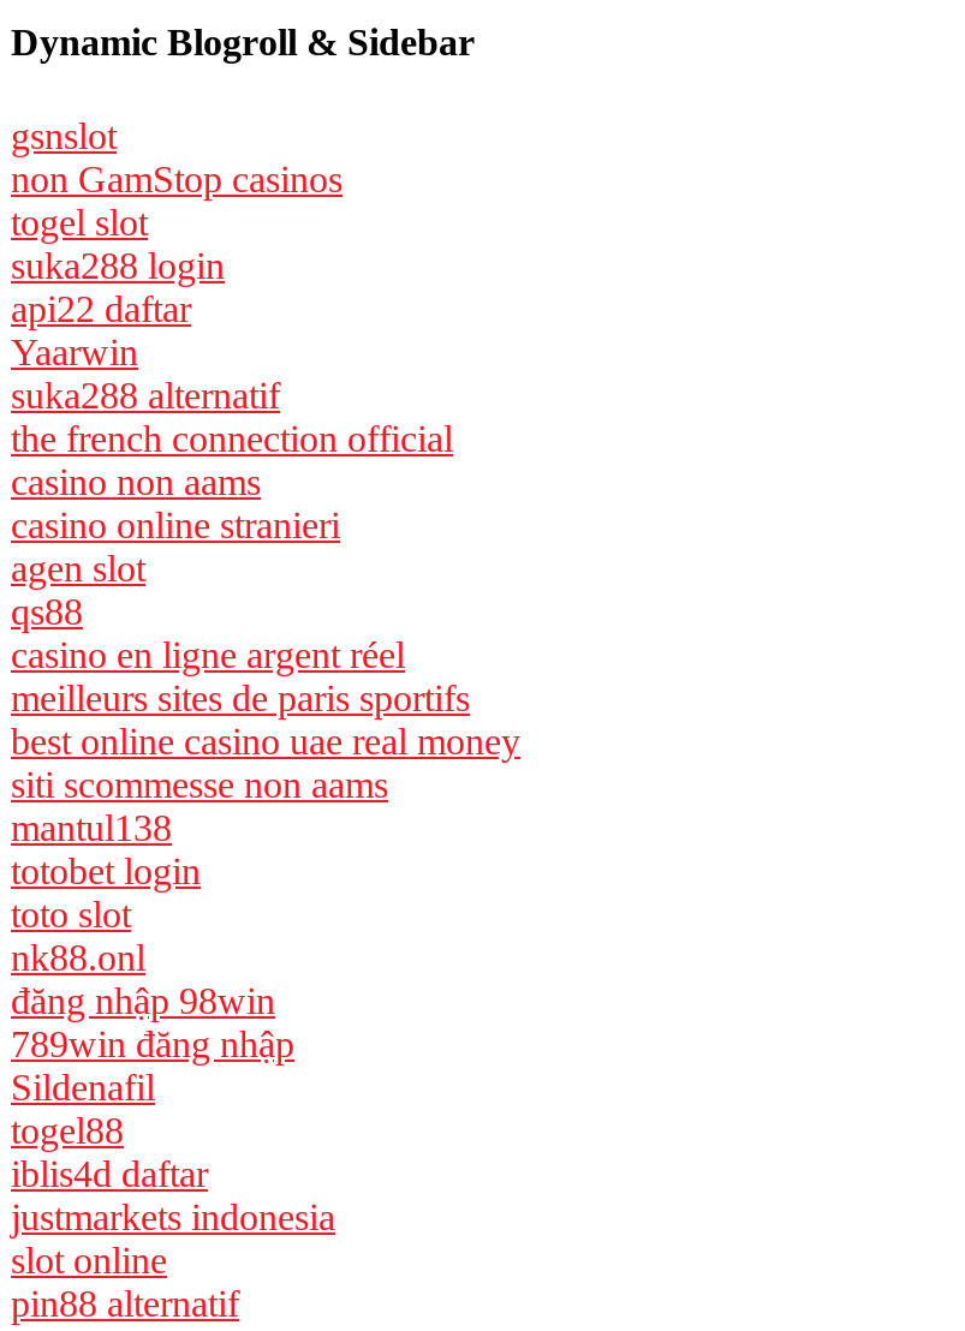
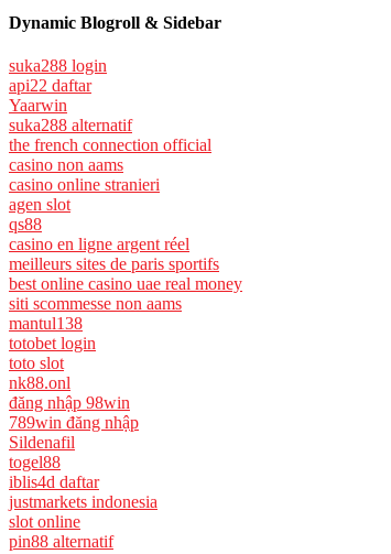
- gsnslot
- non GamStop casinos
- togel slot
